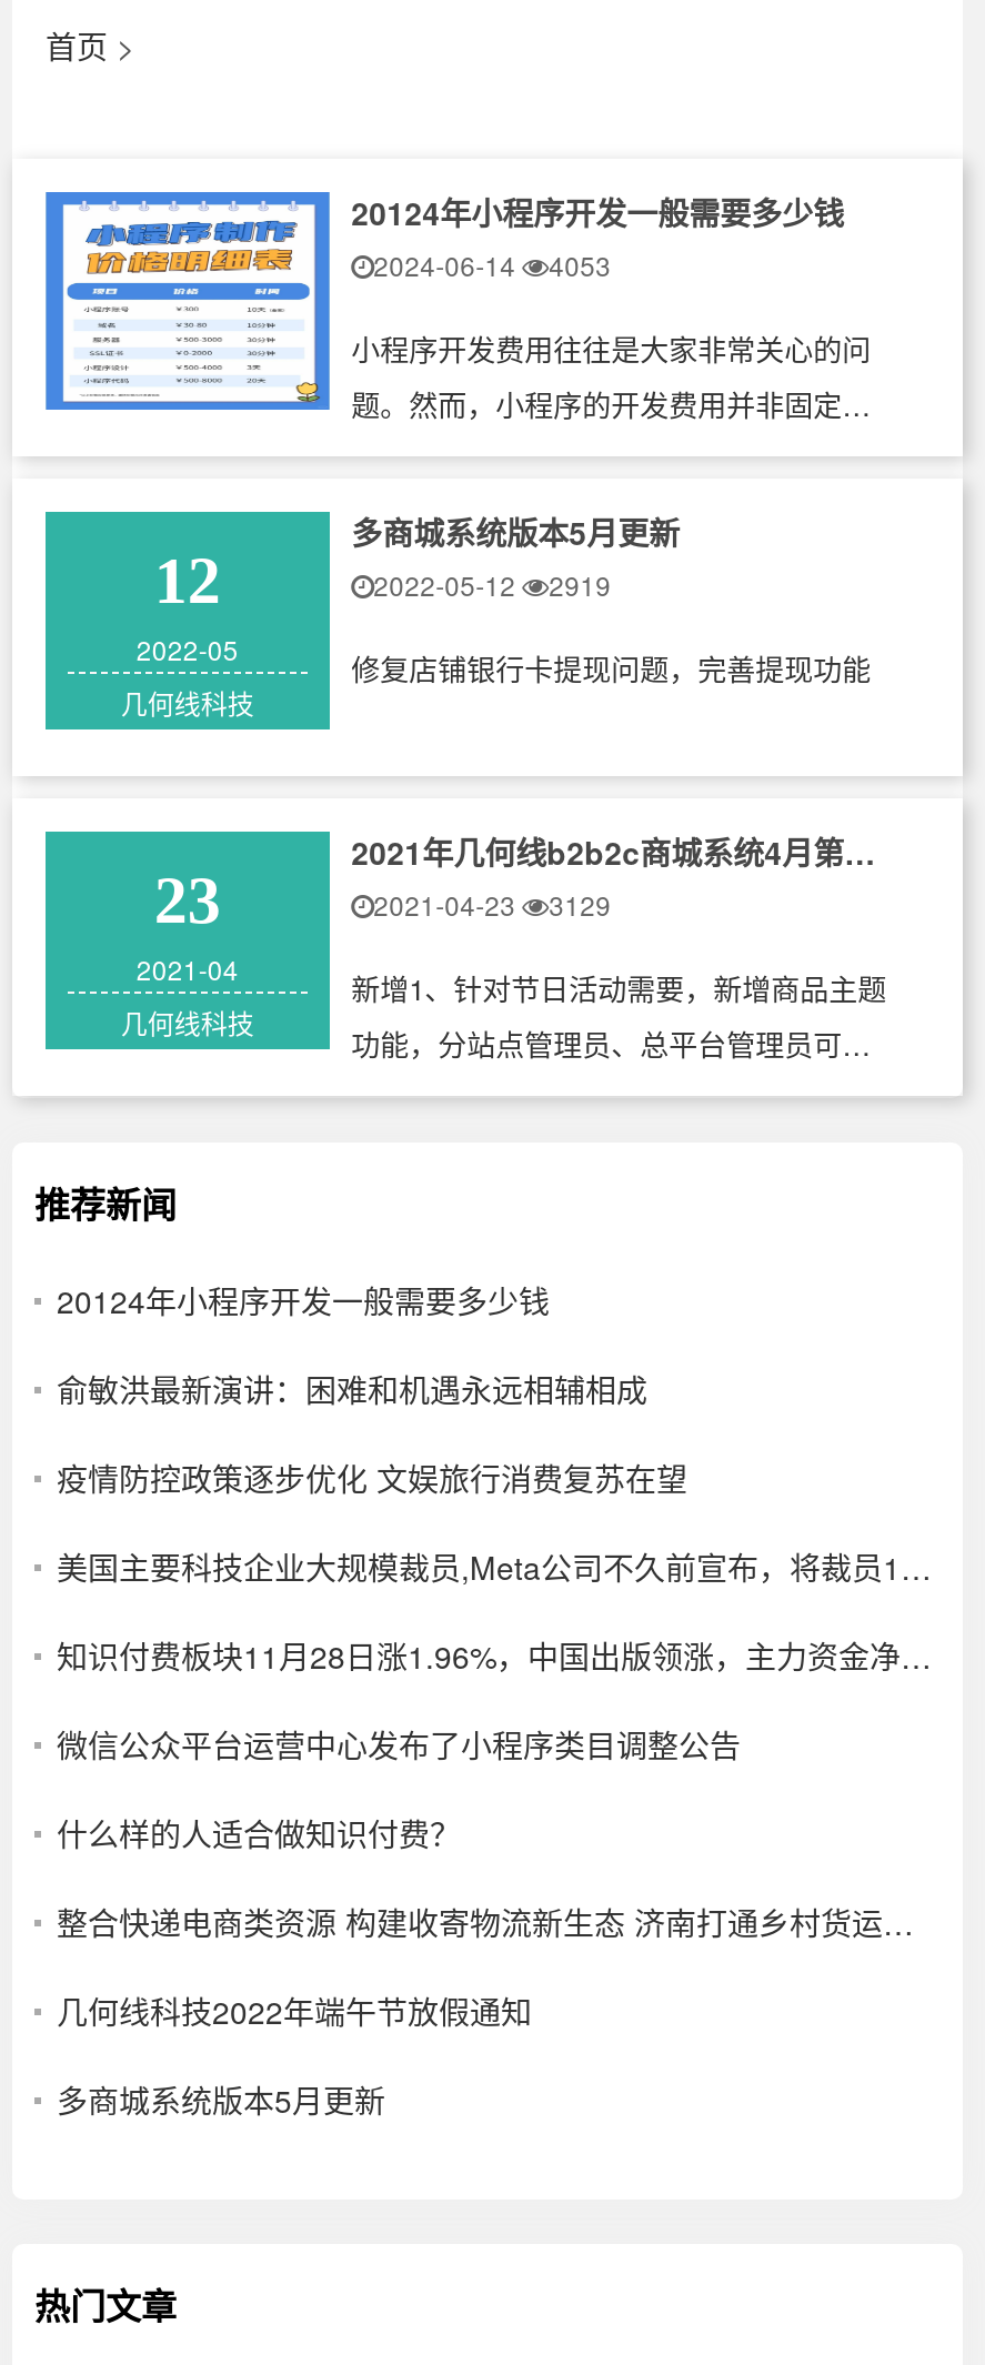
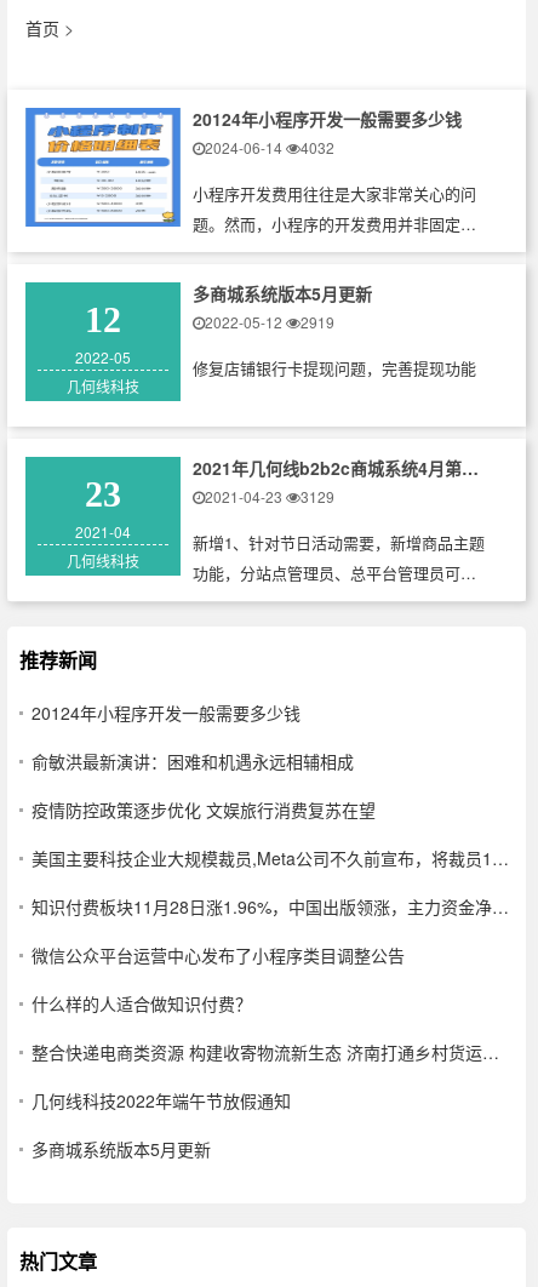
- 2024-06-14 4053
+ 2024-06-14 4032
